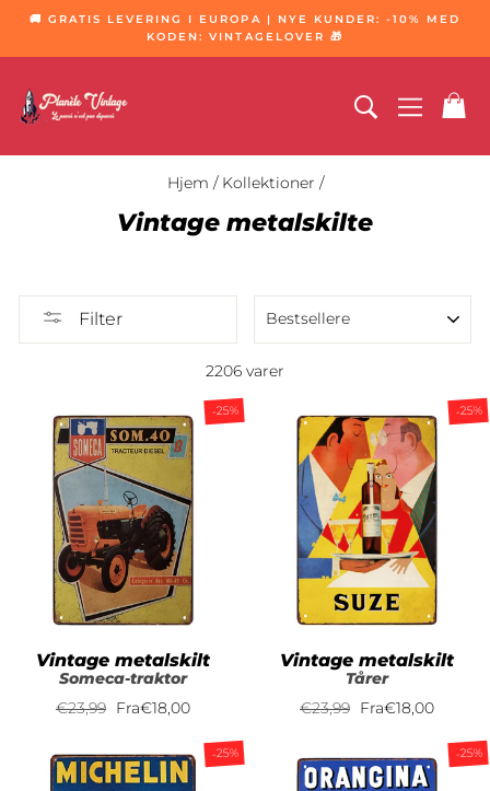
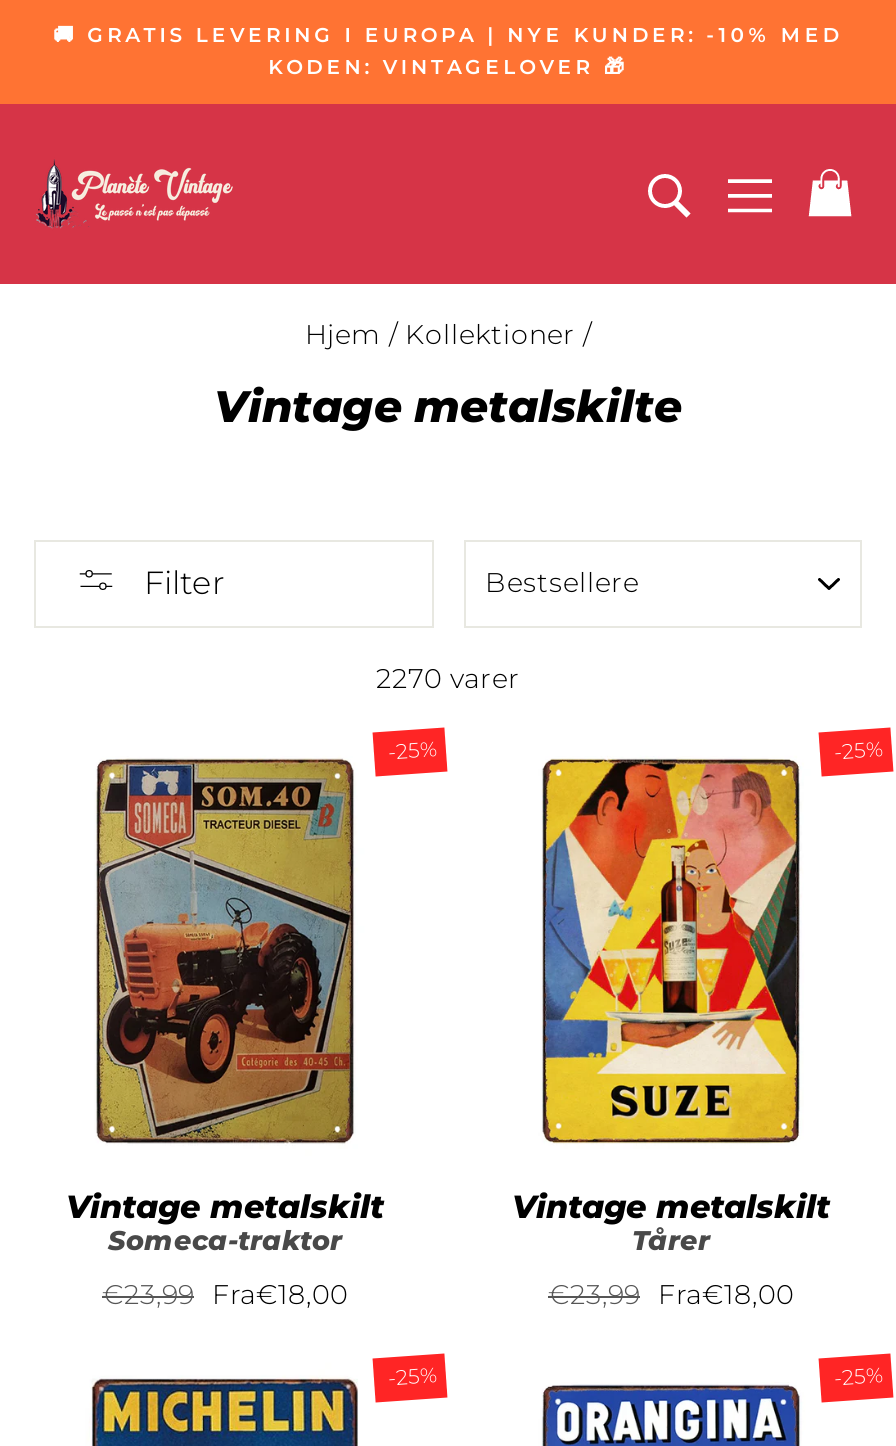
- 2206 varer
+ 2270 varer
